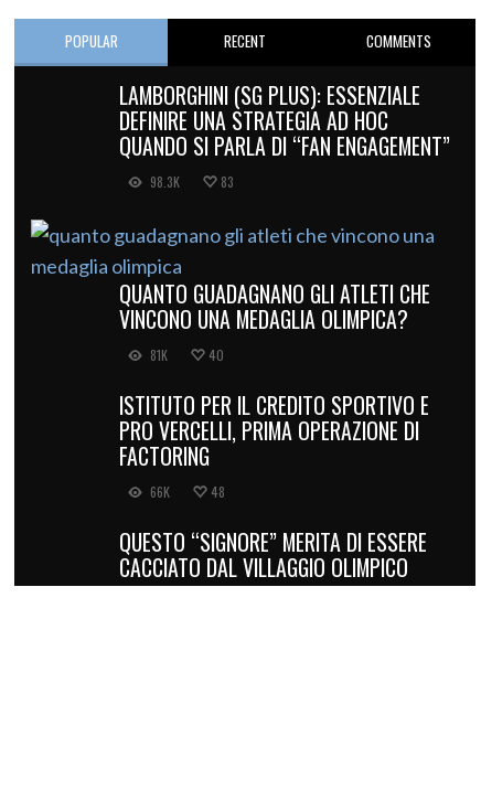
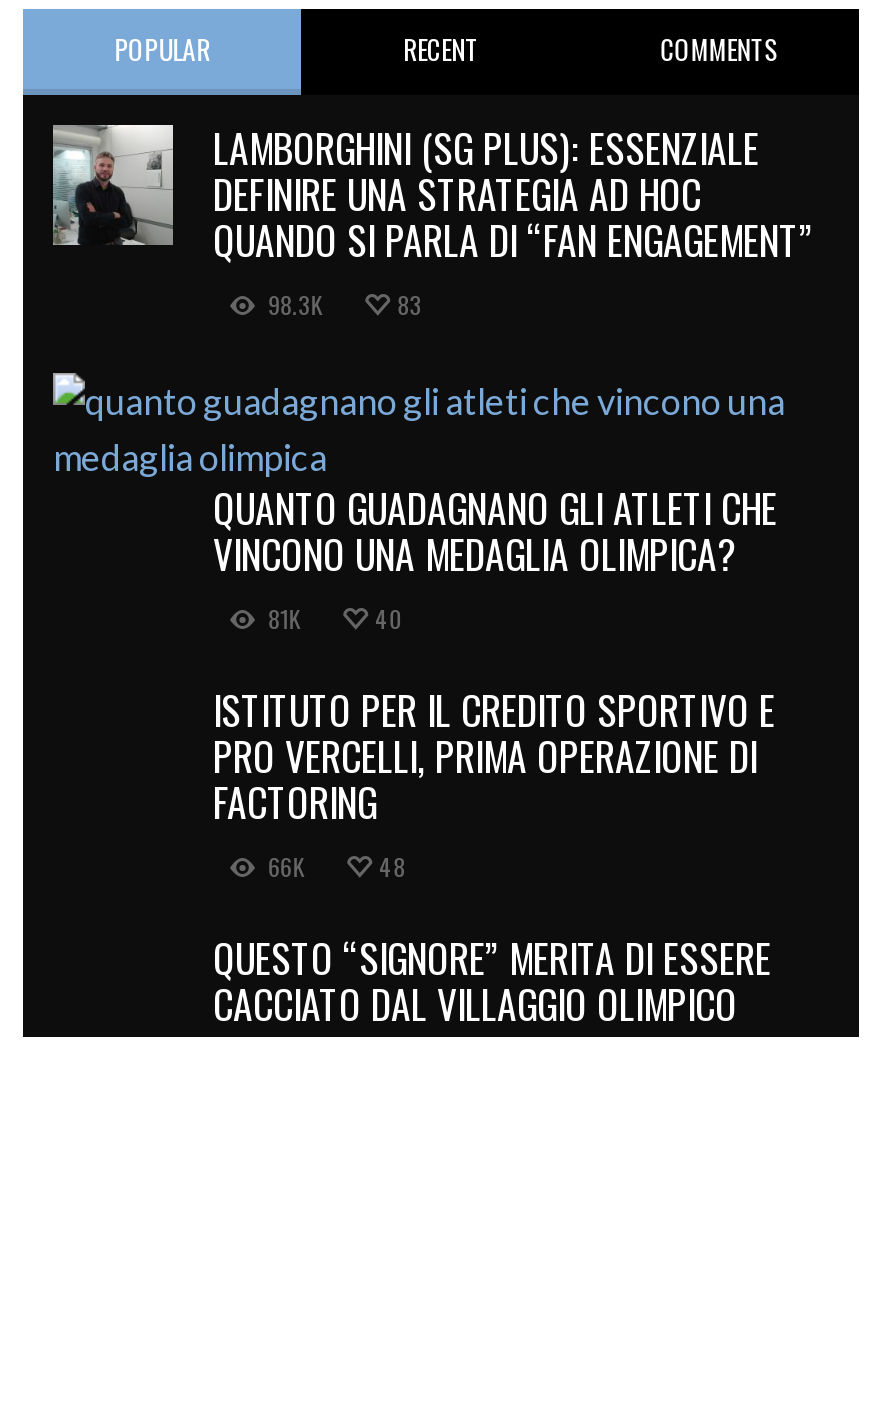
+ [image]
